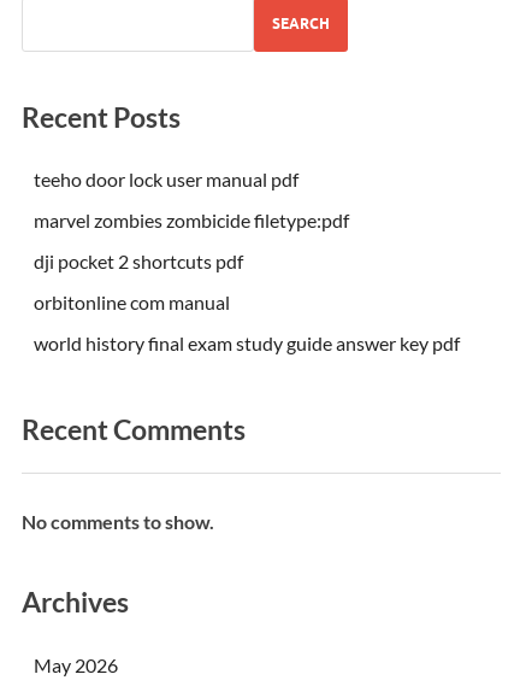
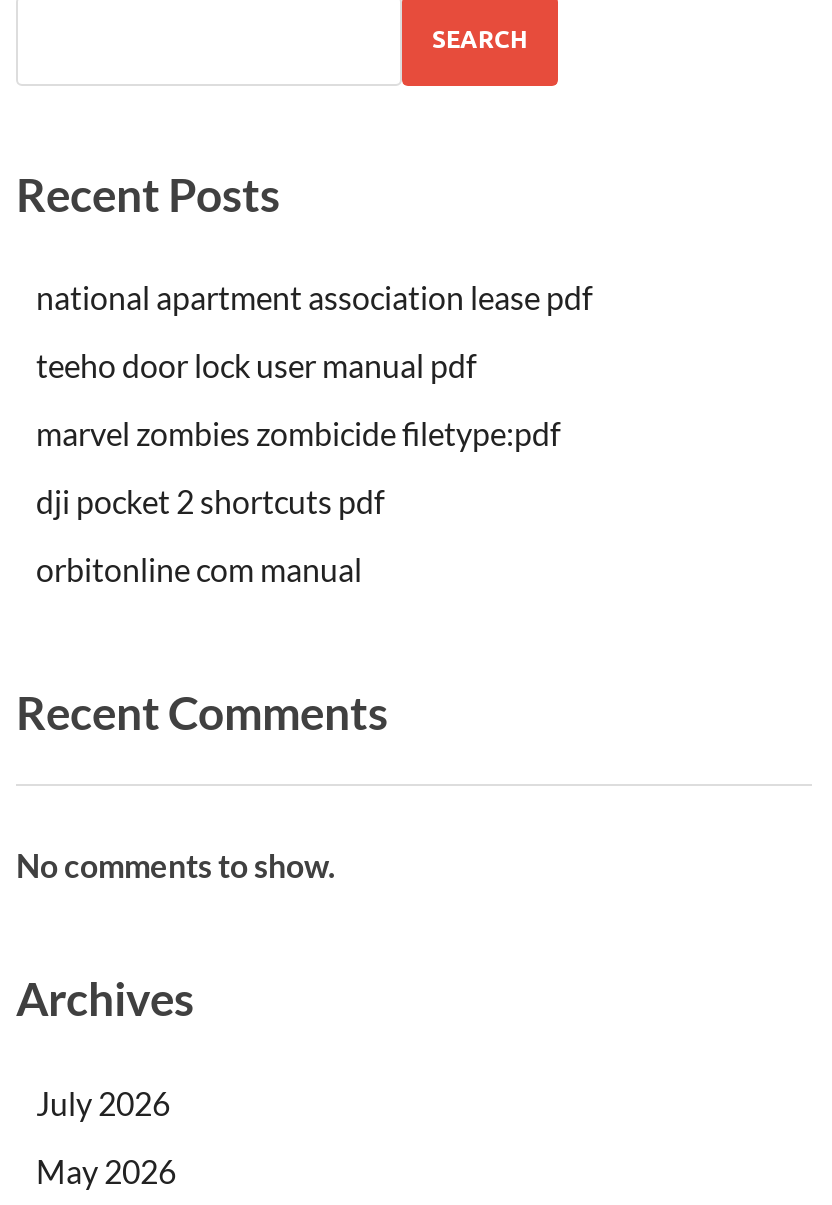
+ national apartment association lease pdf

- world history final exam study guide answer key pdf

+ July 2026
